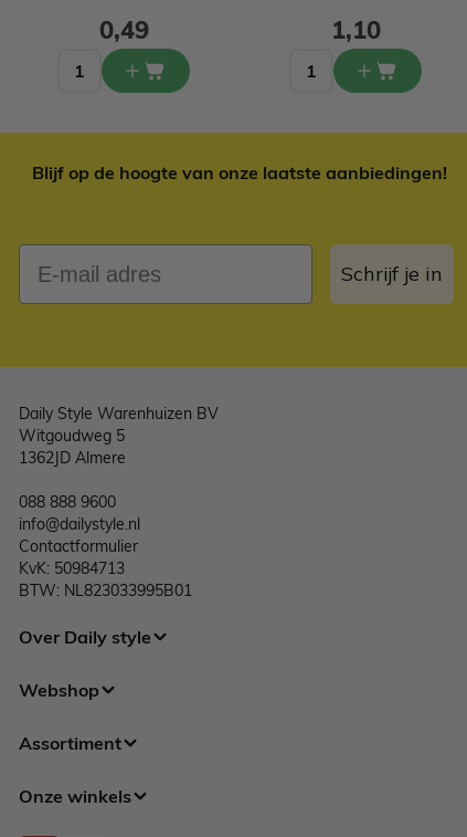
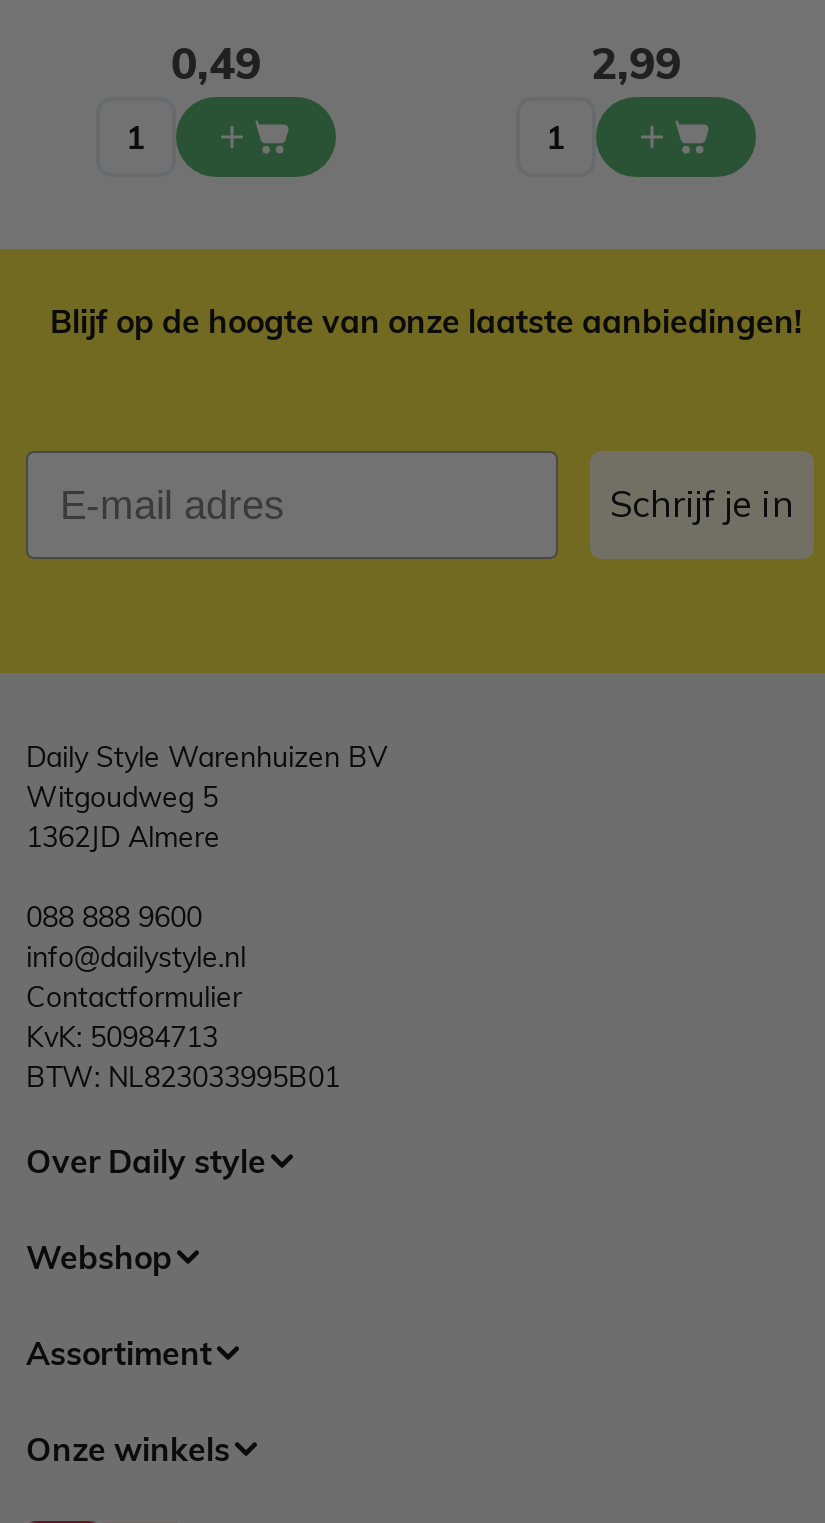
- 1,10
+ 2,99
